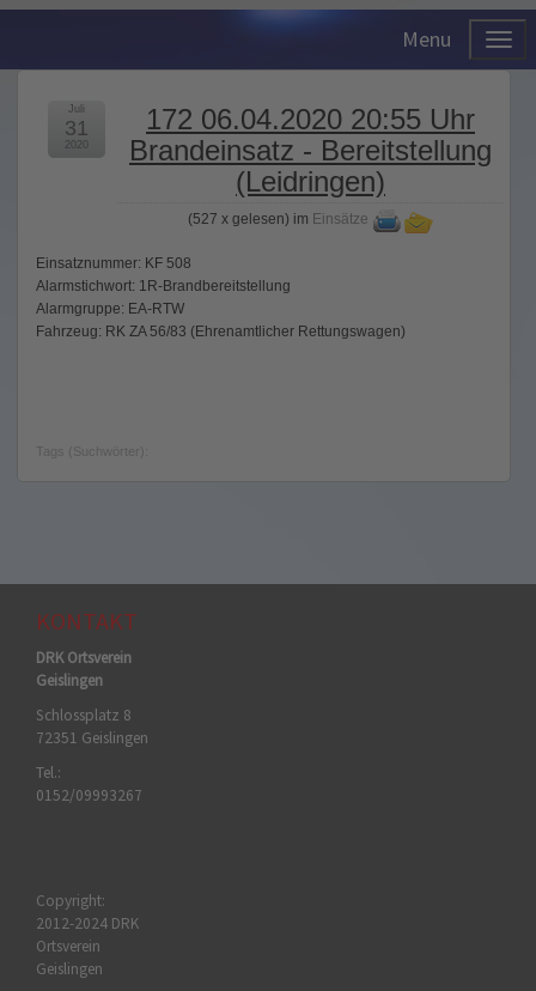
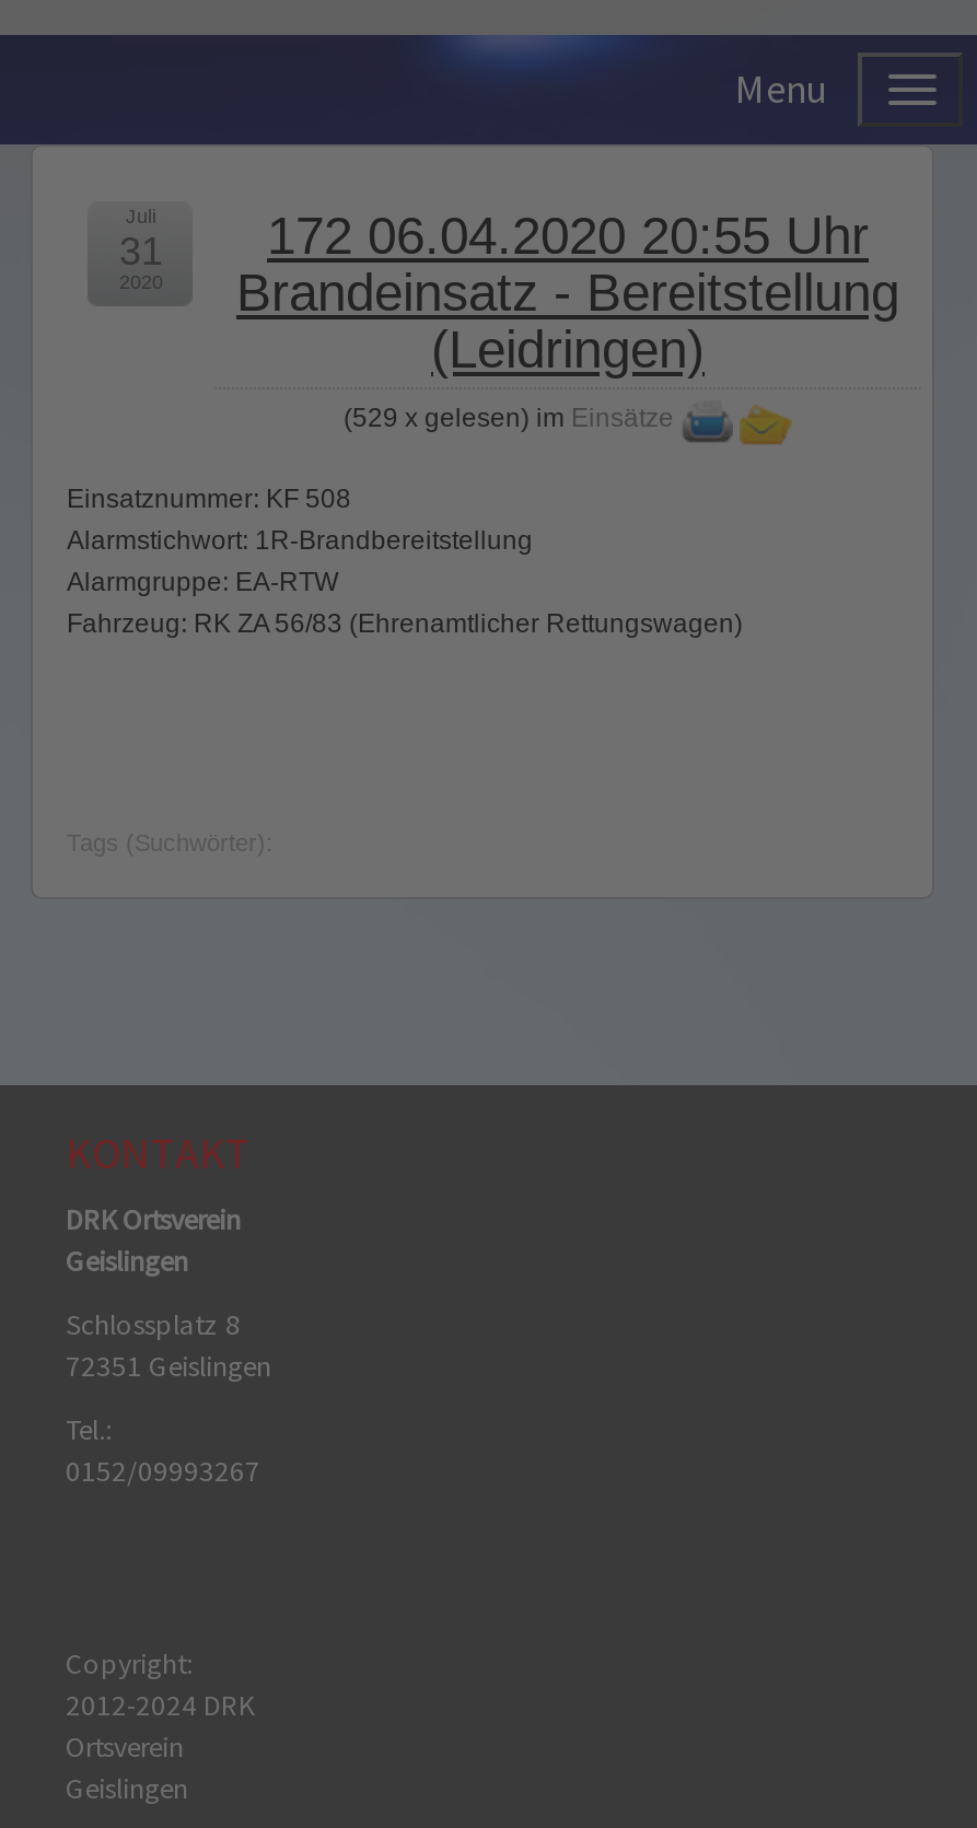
- (527 x gelesen) im Einsätze
+ (529 x gelesen) im Einsätze
